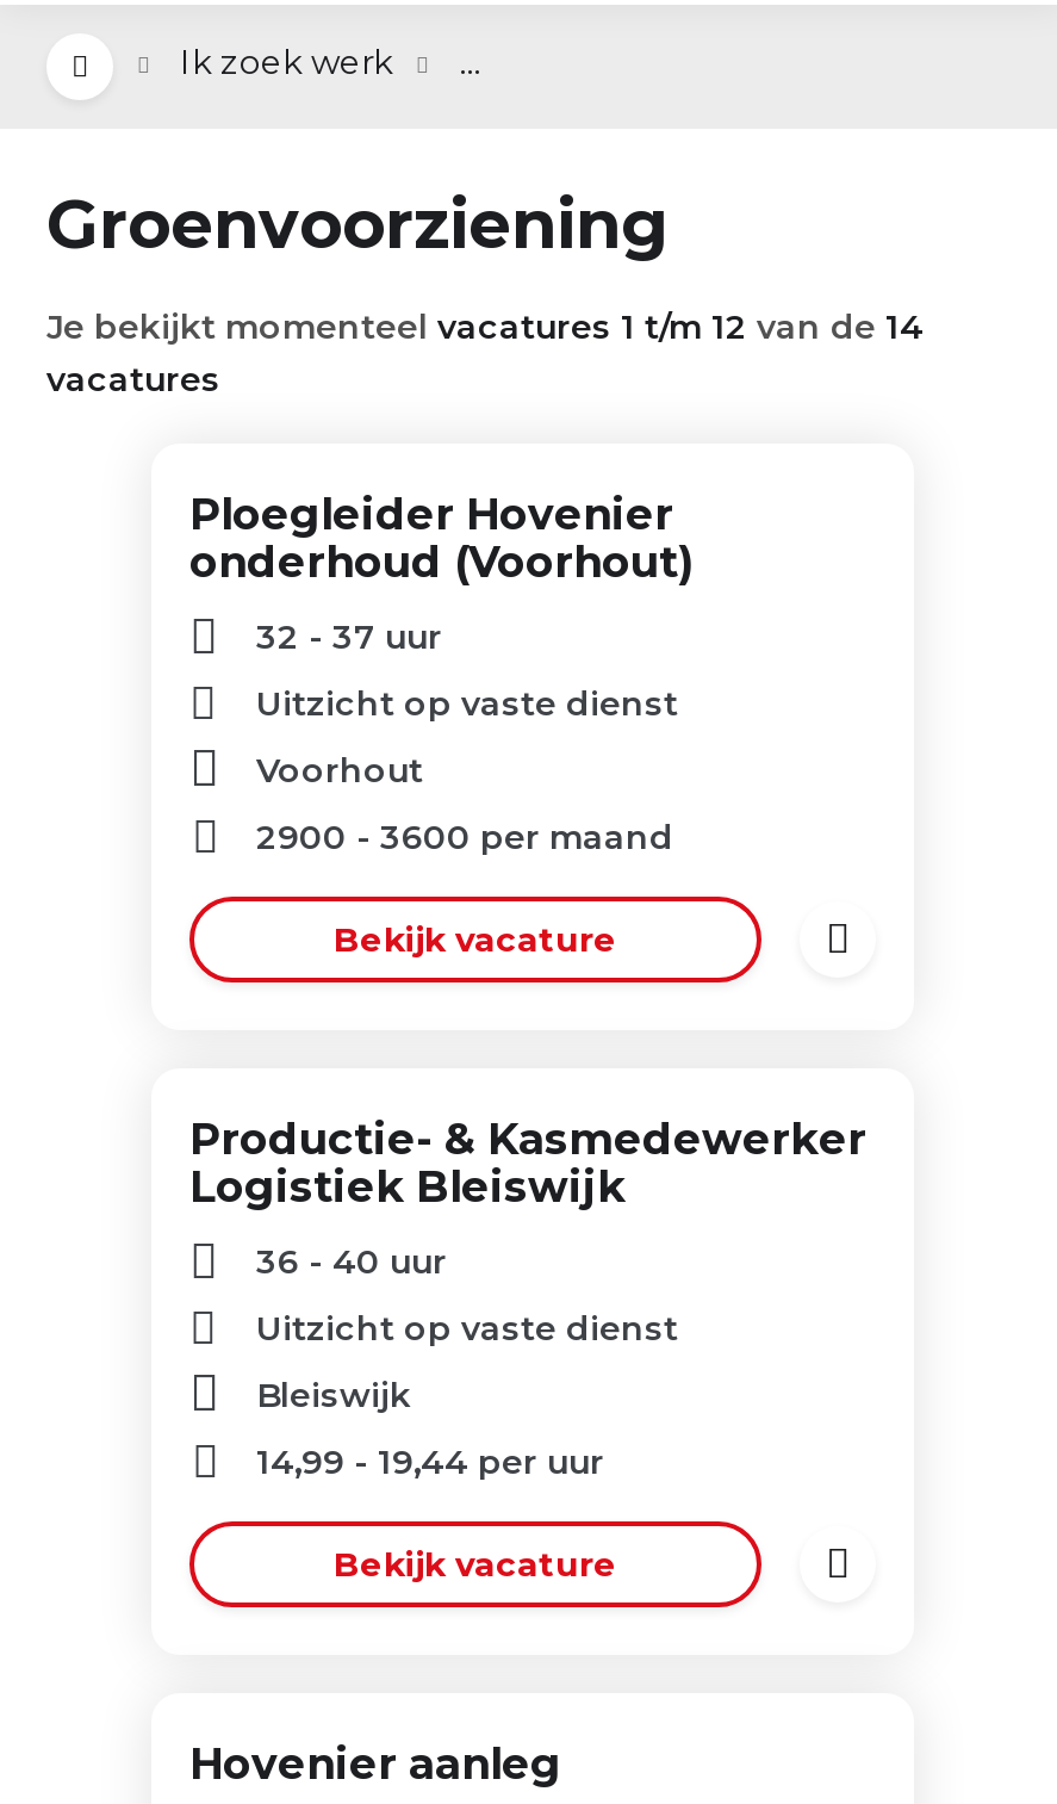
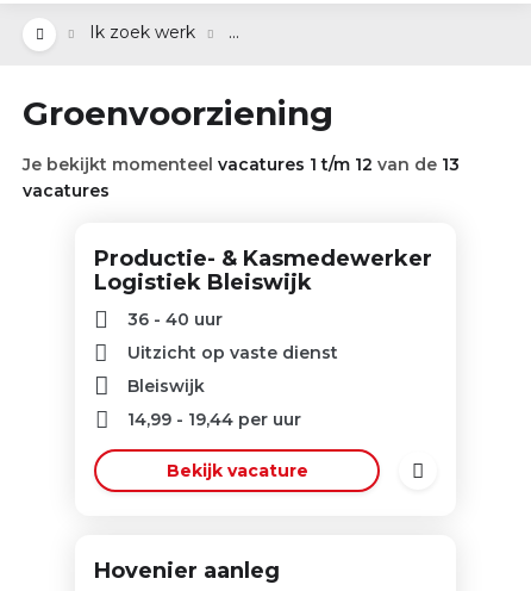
- Je bekijkt momenteel vacatures 1 t/m 12 van de 14
+ Je bekijkt momenteel vacatures 1 t/m 12 van de 13

- Ploegleider Hovenier
- onderhoud (Voorhout)
- 32 - 37 uur
- Uitzicht op vaste dienst
- Voorhout
- 2900 - 3600 per maand
- Bekijk vacature
